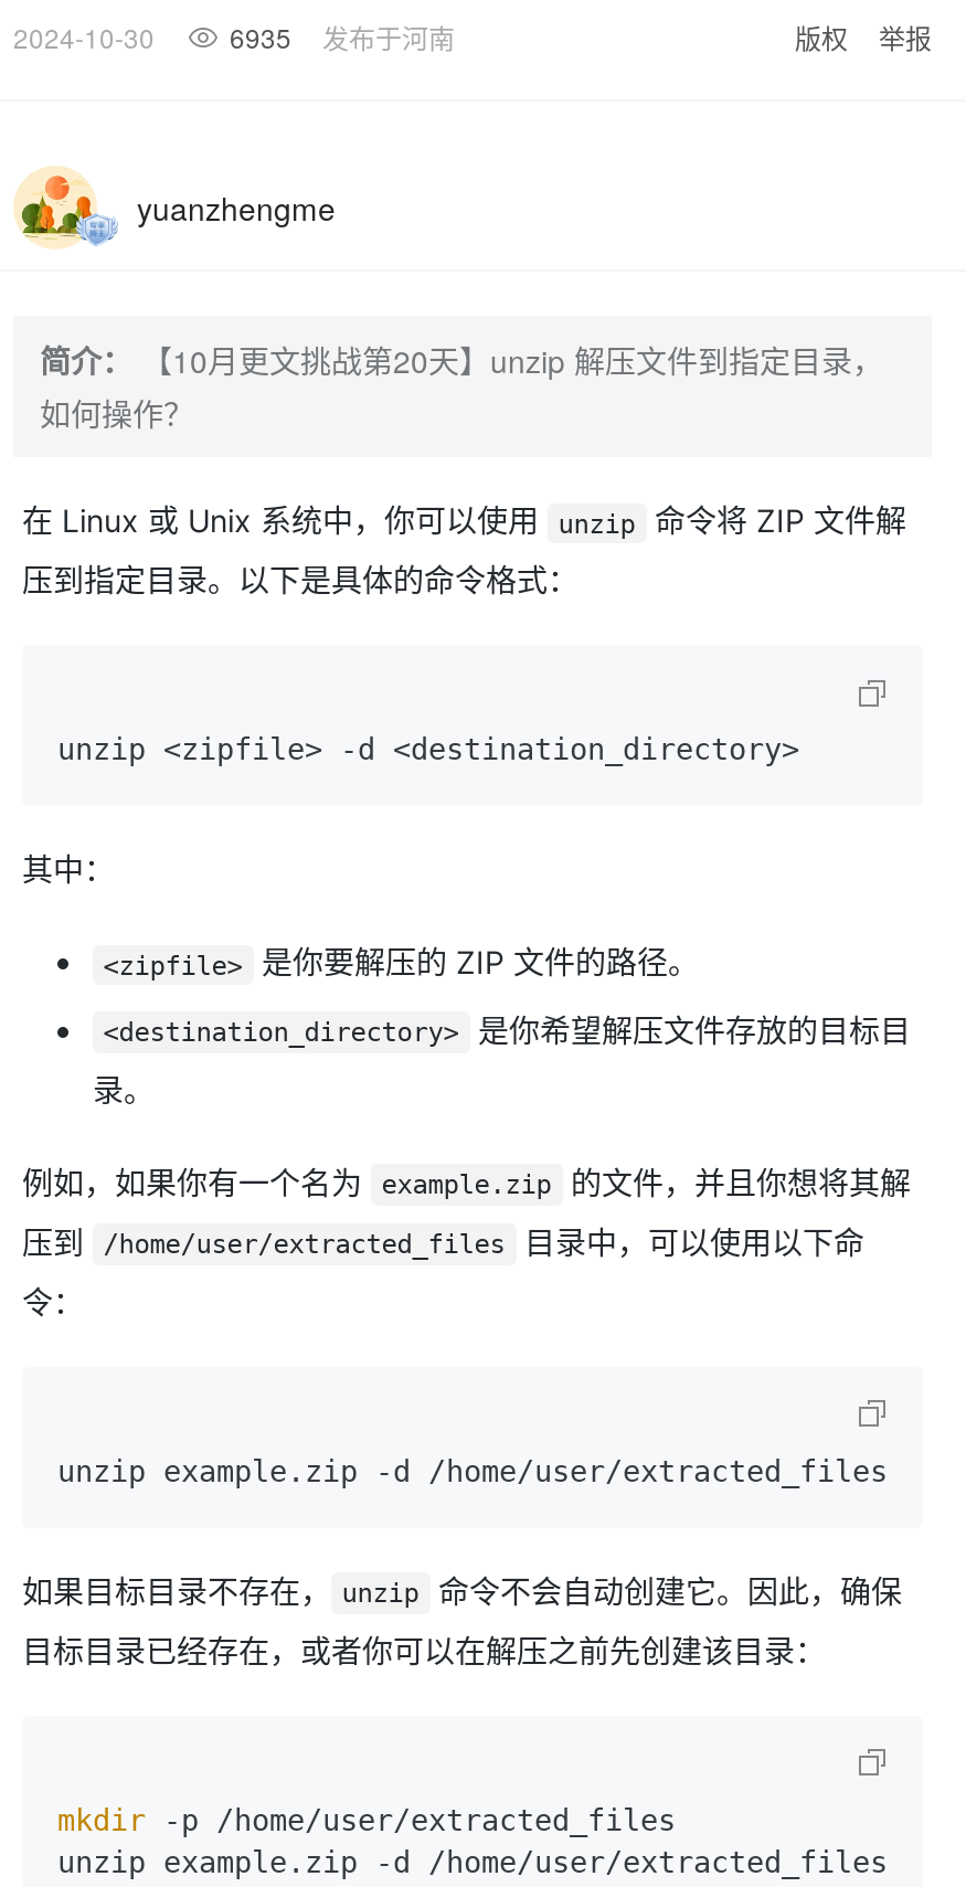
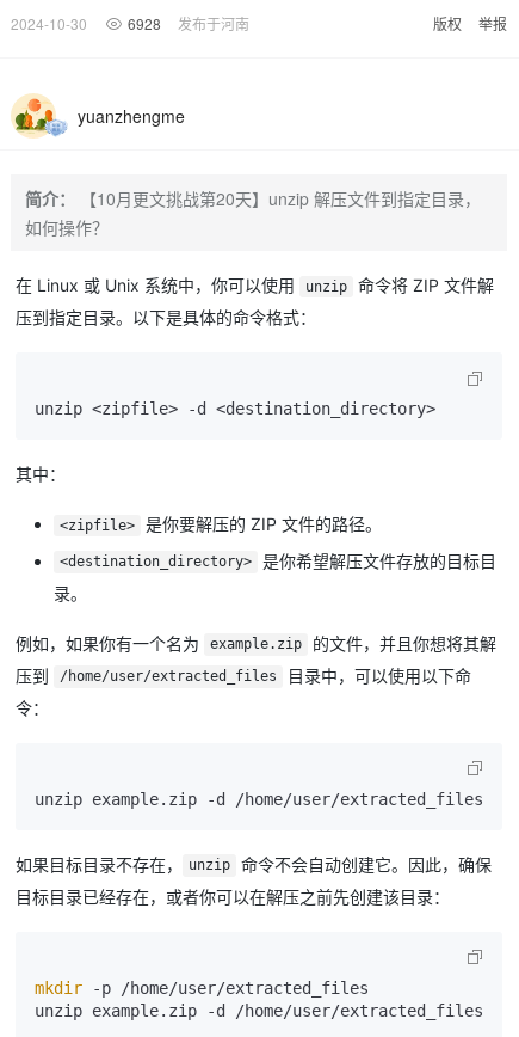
- 2024-10-30 6935 发布于河南
+ 2024-10-30 6928 发布于河南
